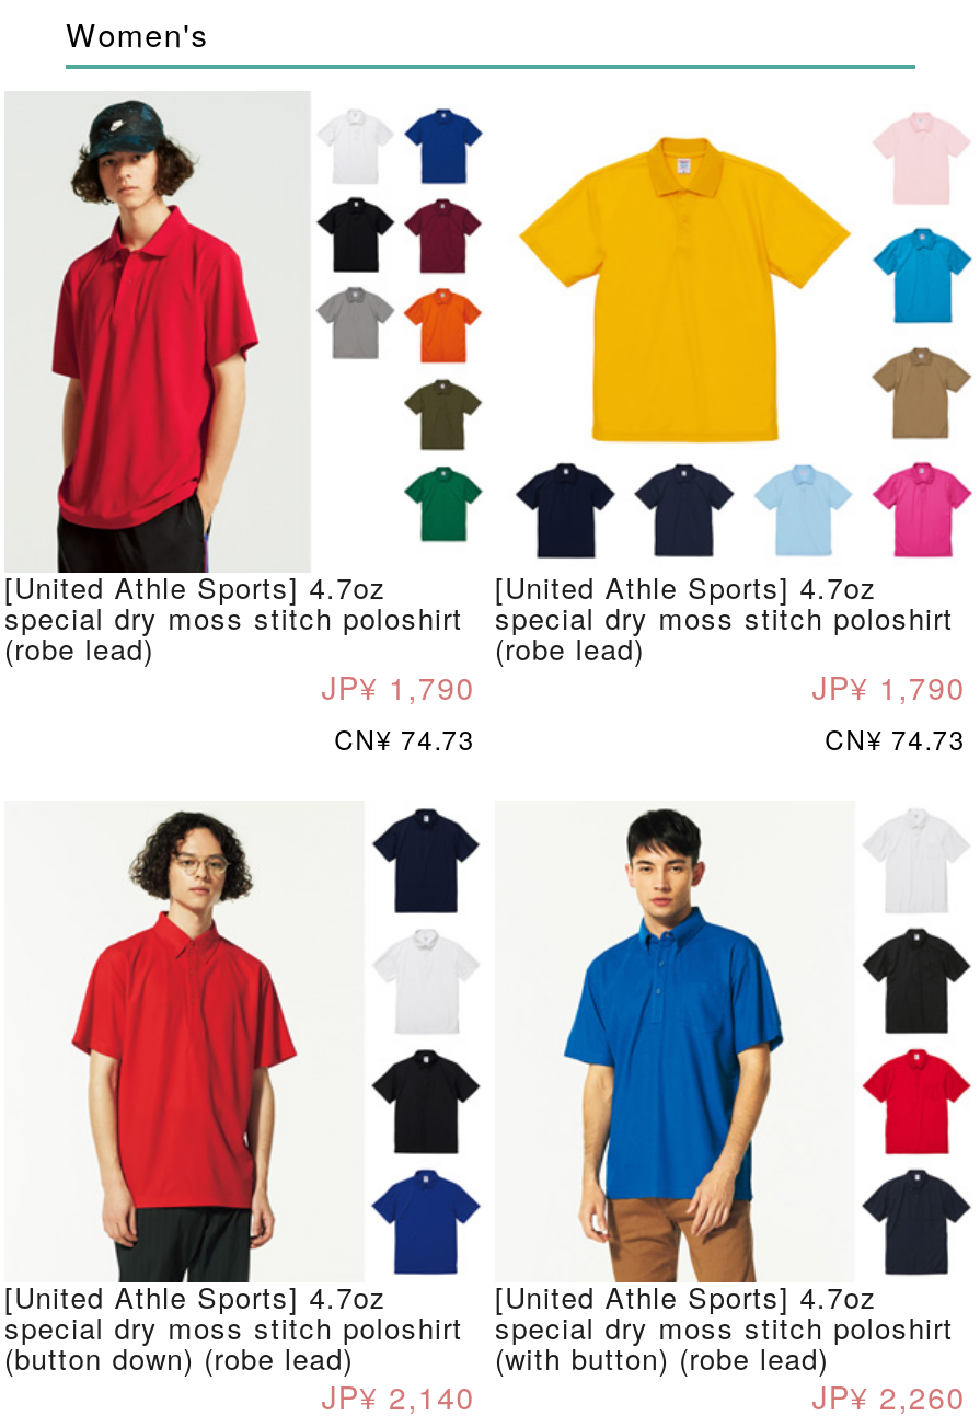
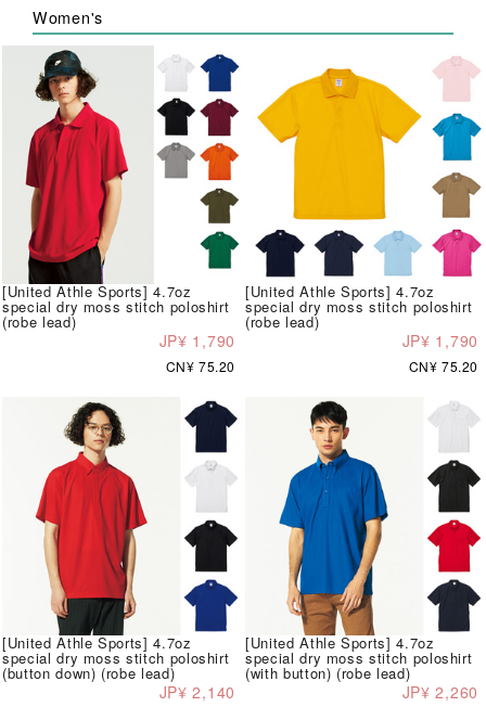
- CN¥ 74.73
+ CN¥ 75.20

- CN¥ 74.73
+ CN¥ 75.20
